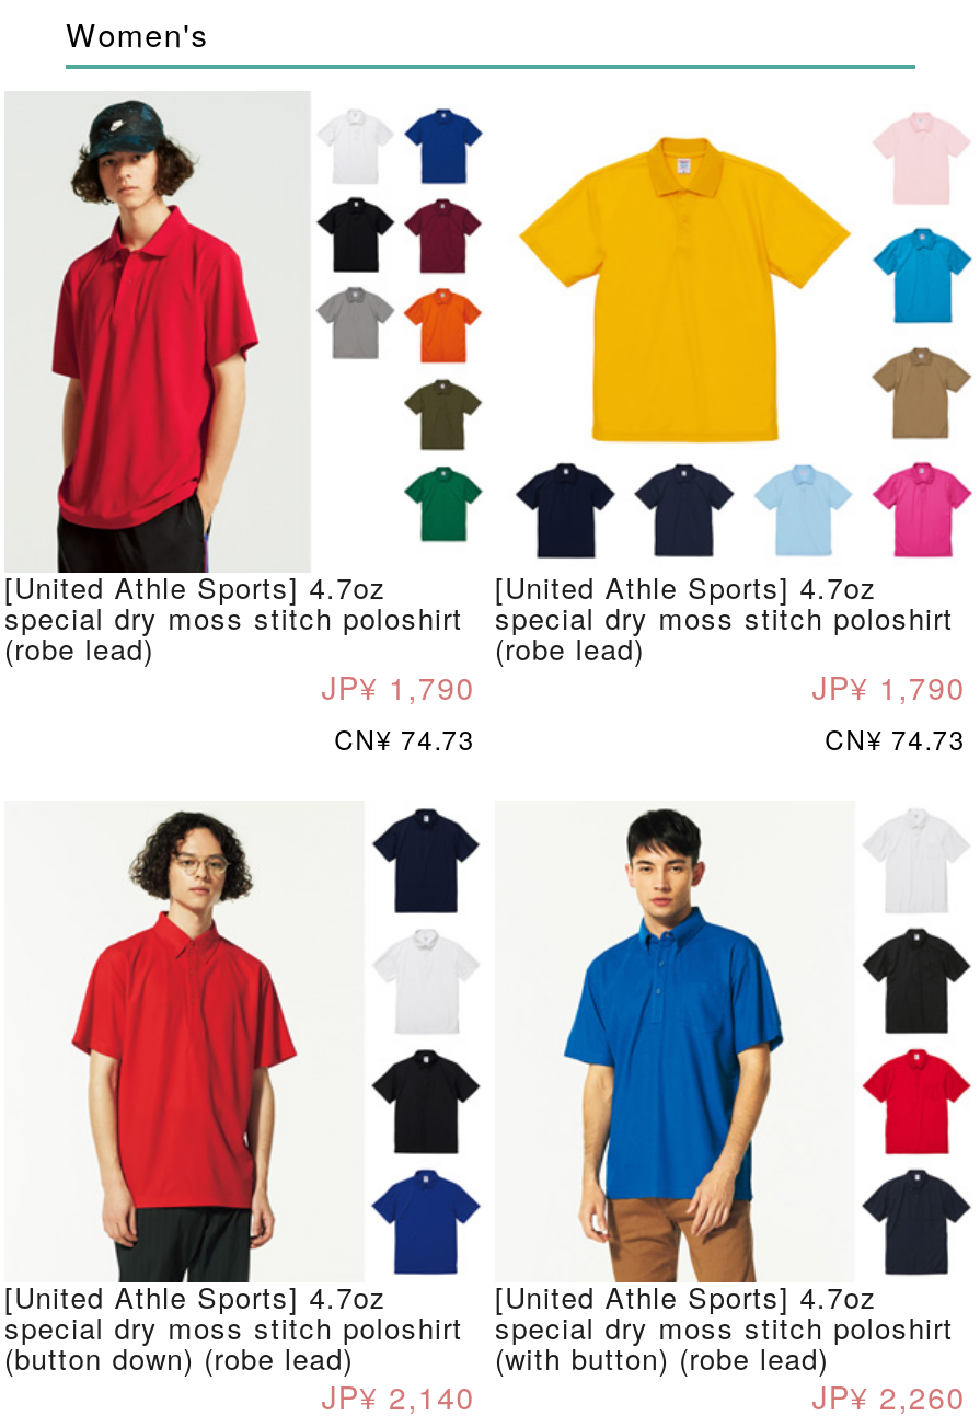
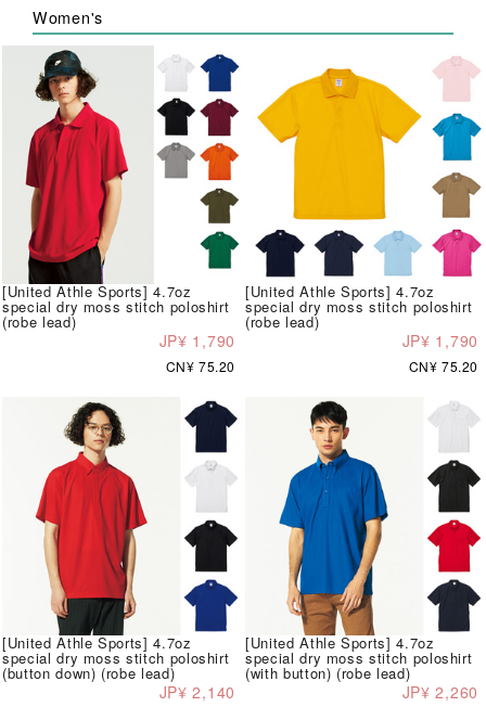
- CN¥ 74.73
+ CN¥ 75.20

- CN¥ 74.73
+ CN¥ 75.20
